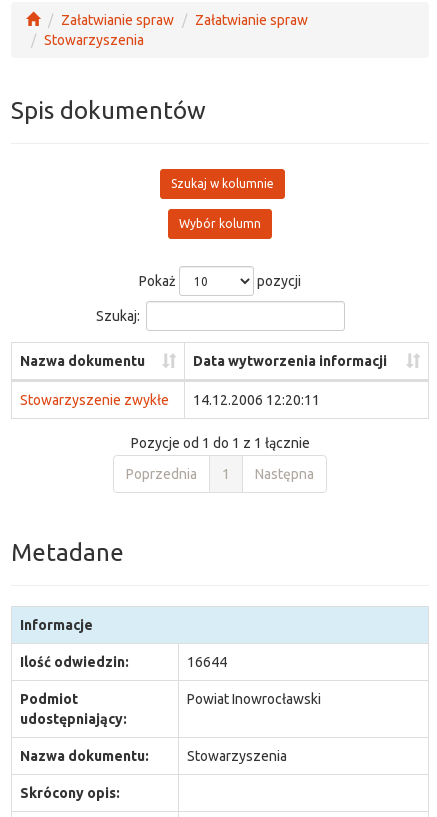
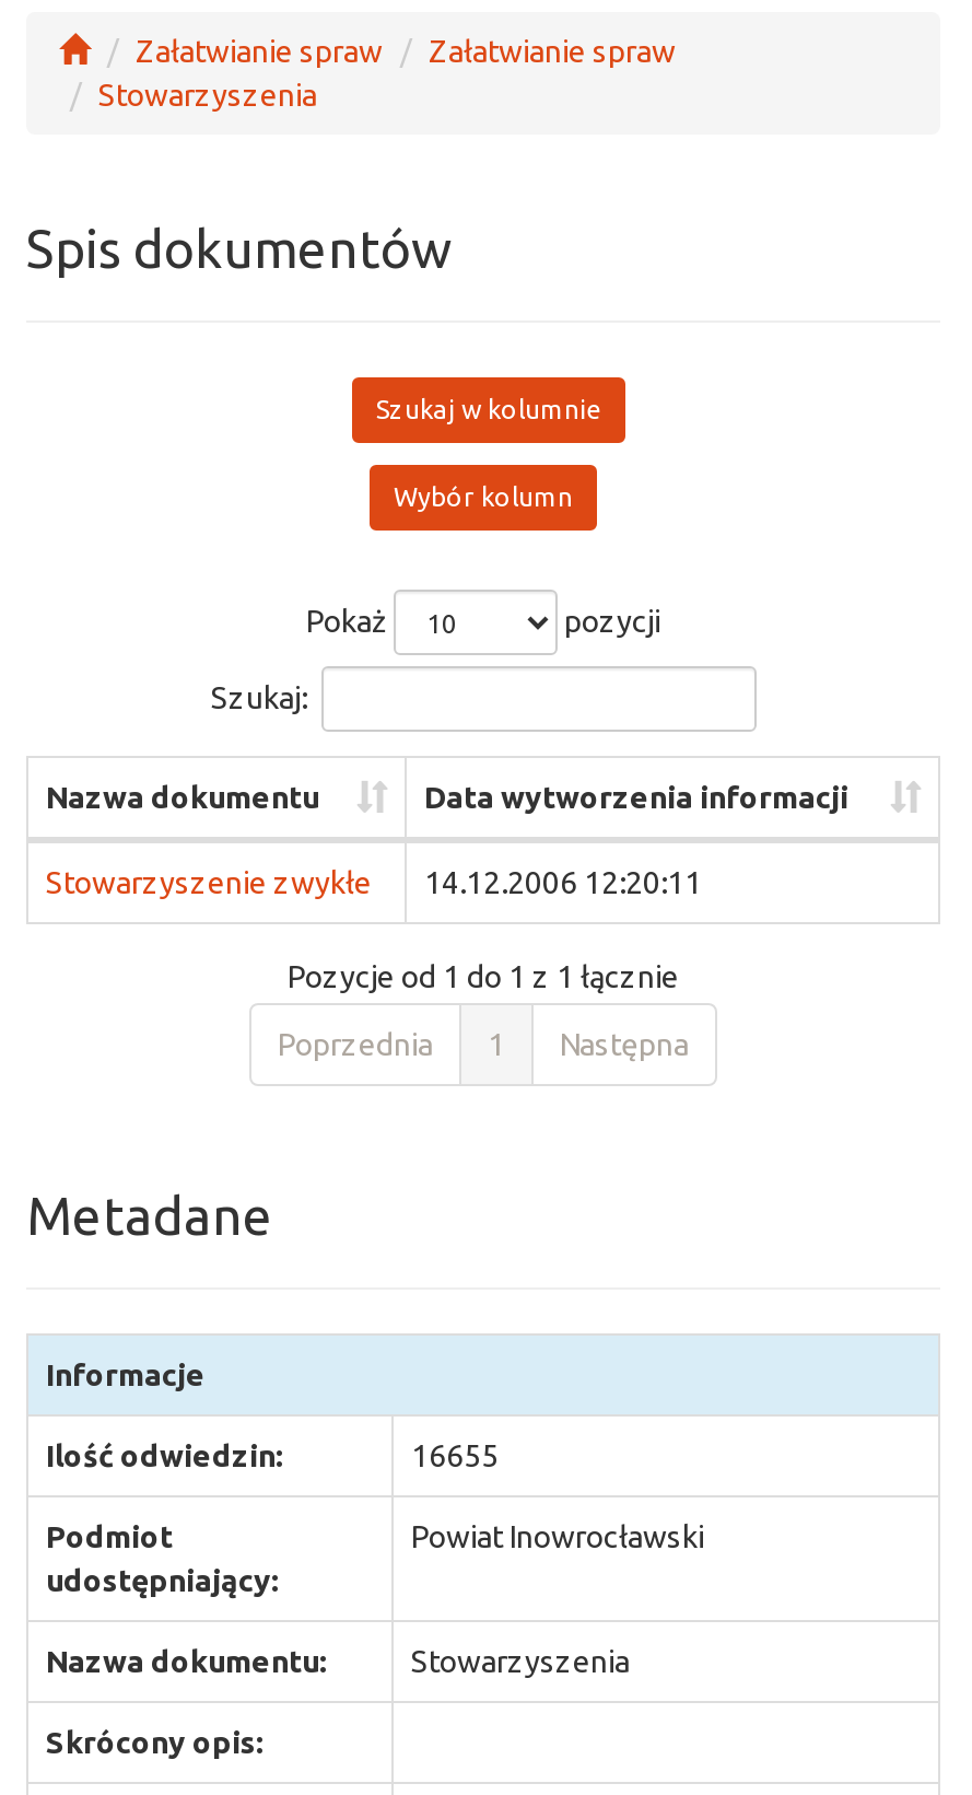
- 16644
+ 16655
